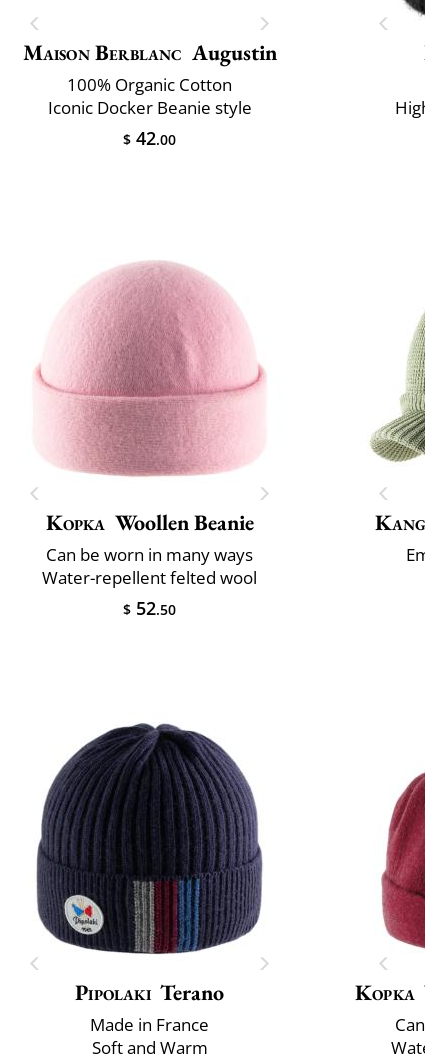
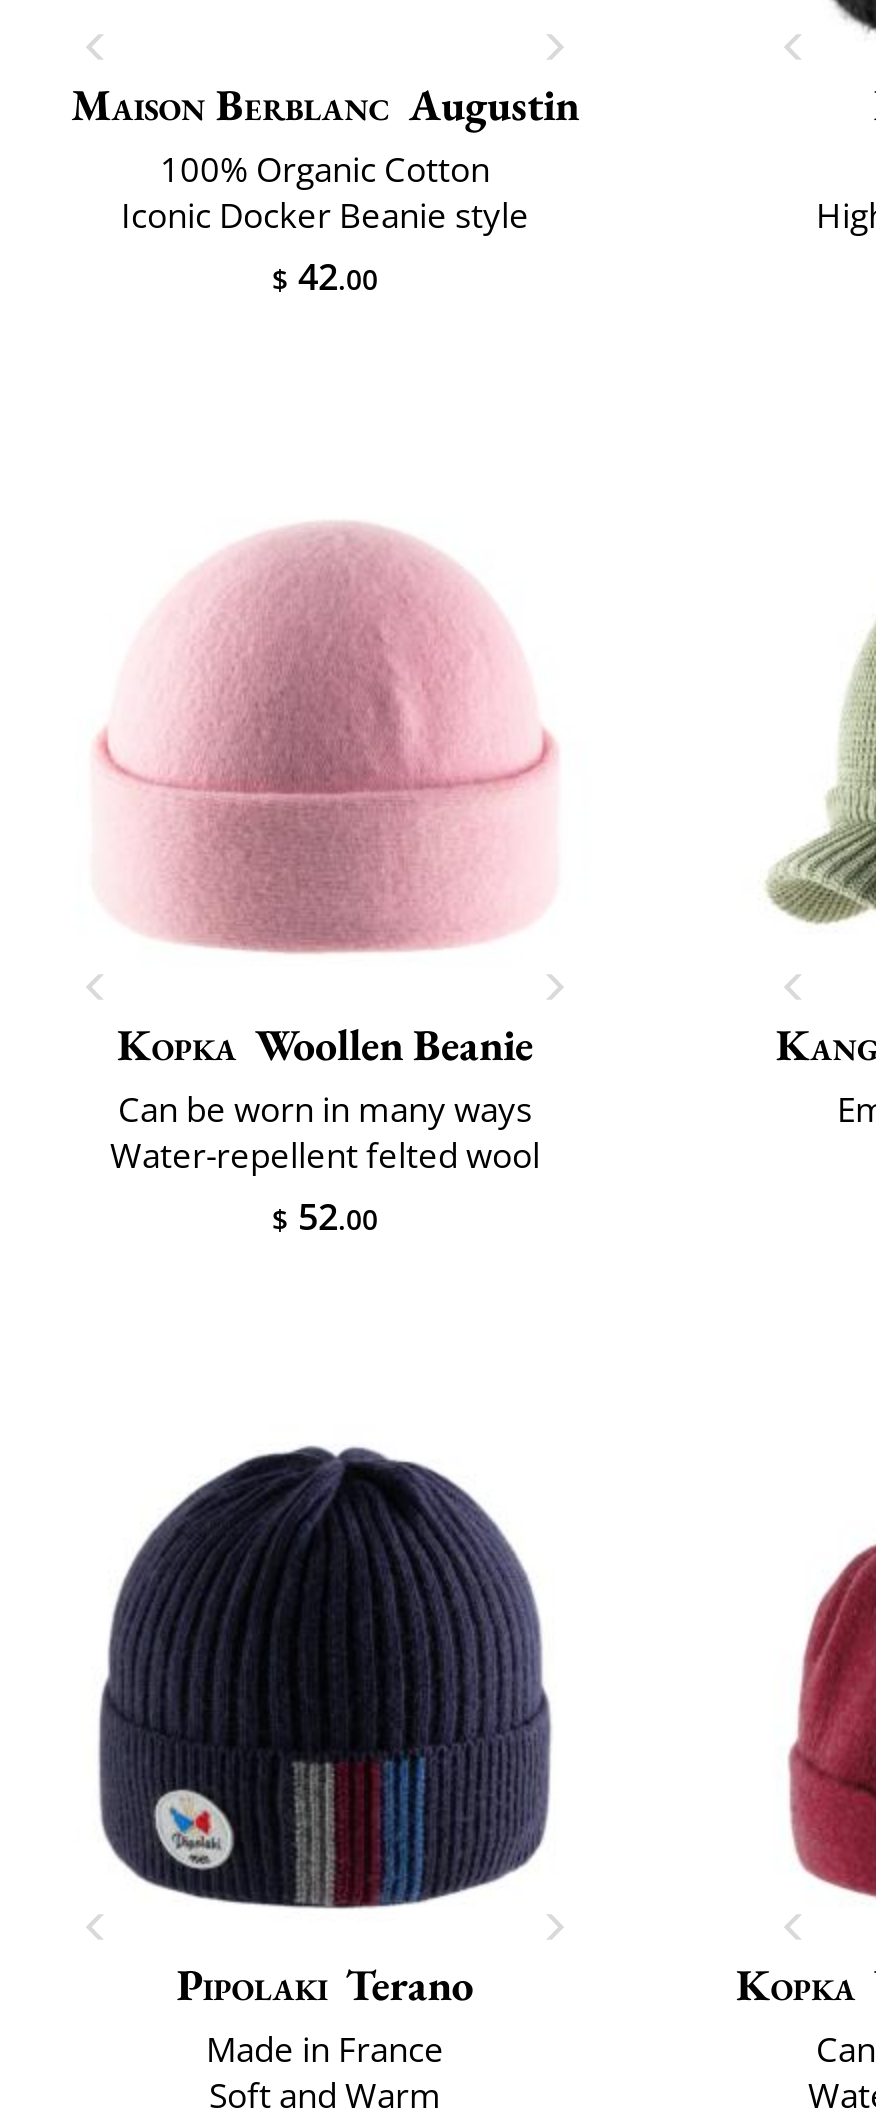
- $52.50
+ $52.00
